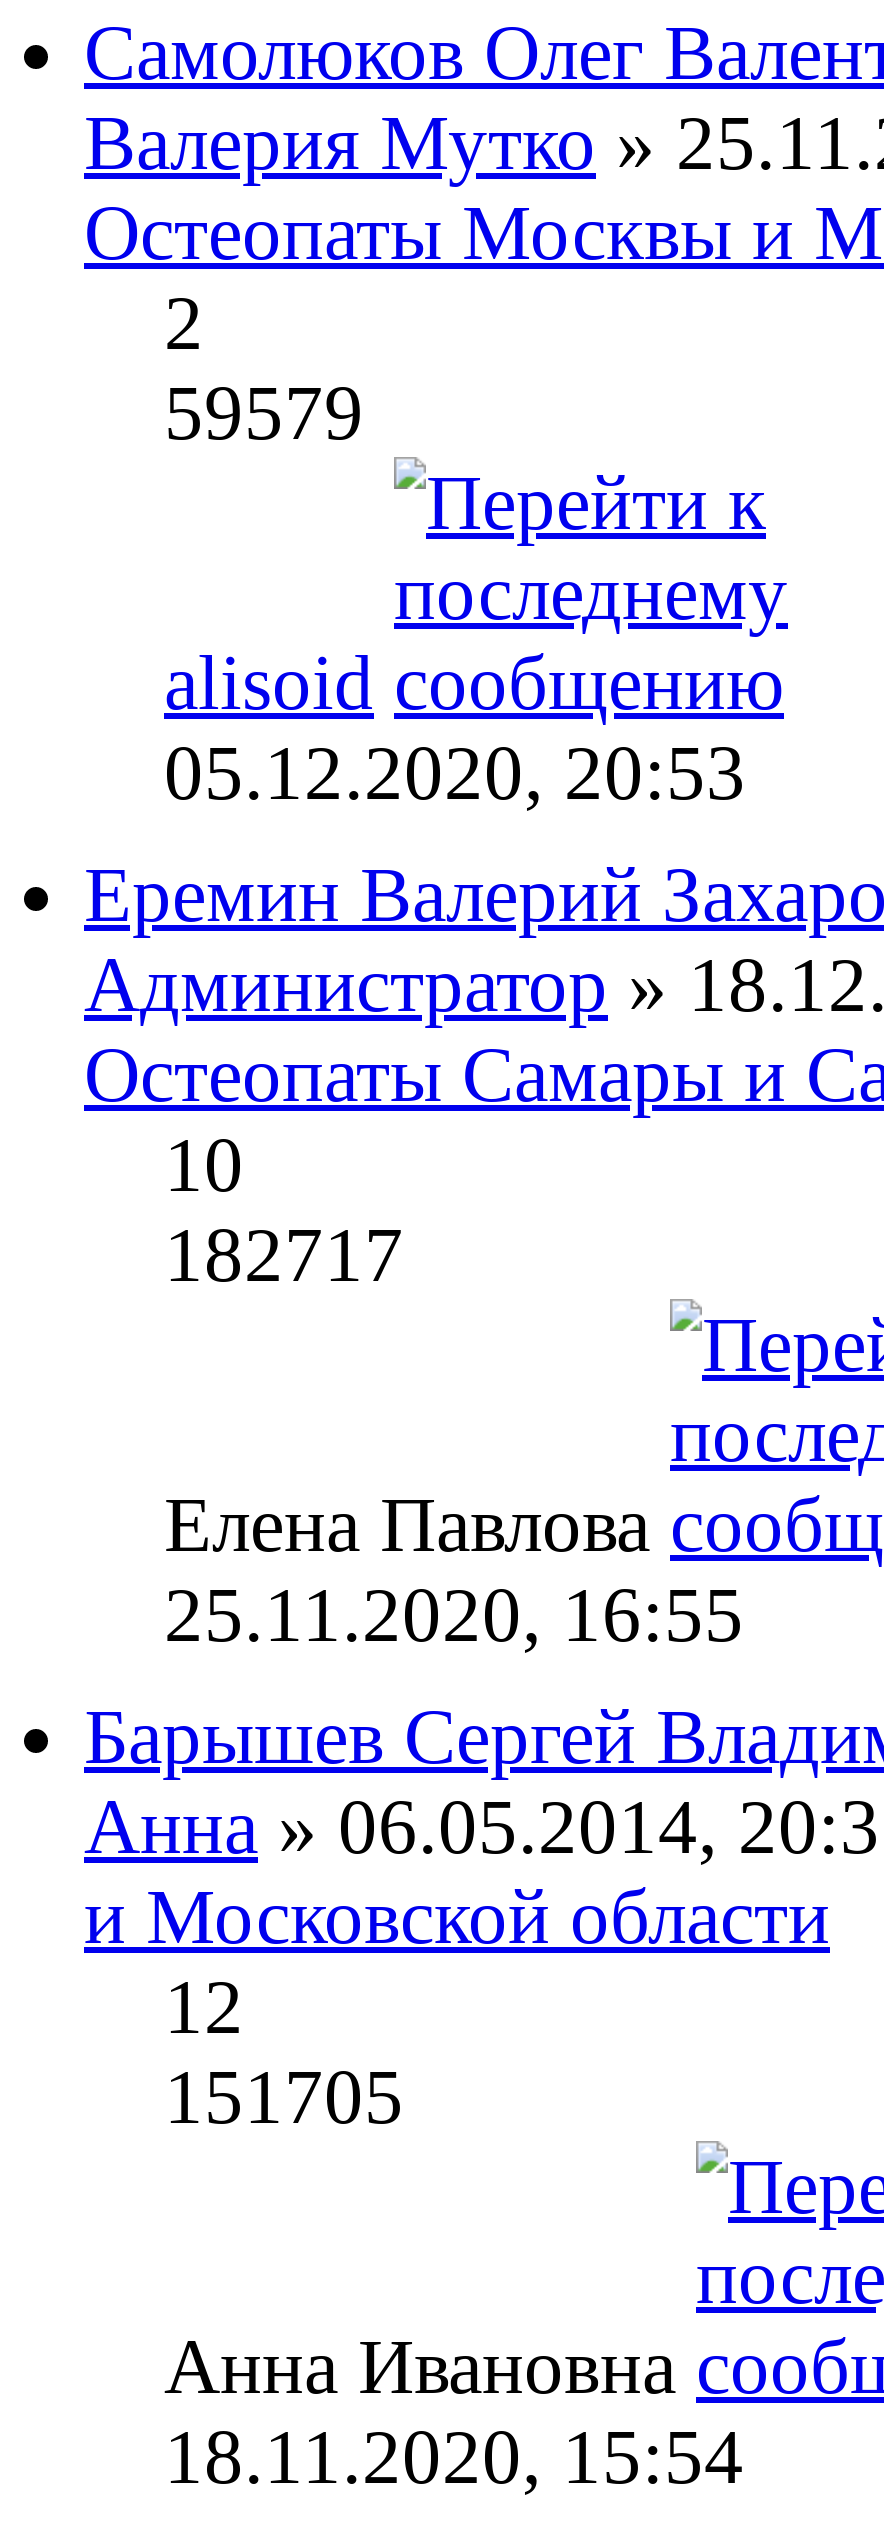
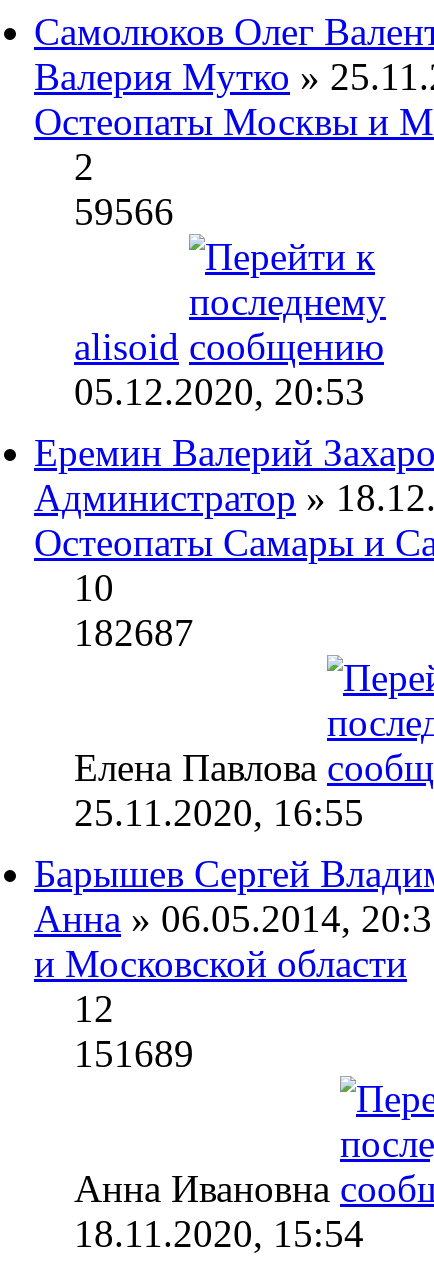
- 59579
+ 59566

- 182717
+ 182687

- 151705
+ 151689
